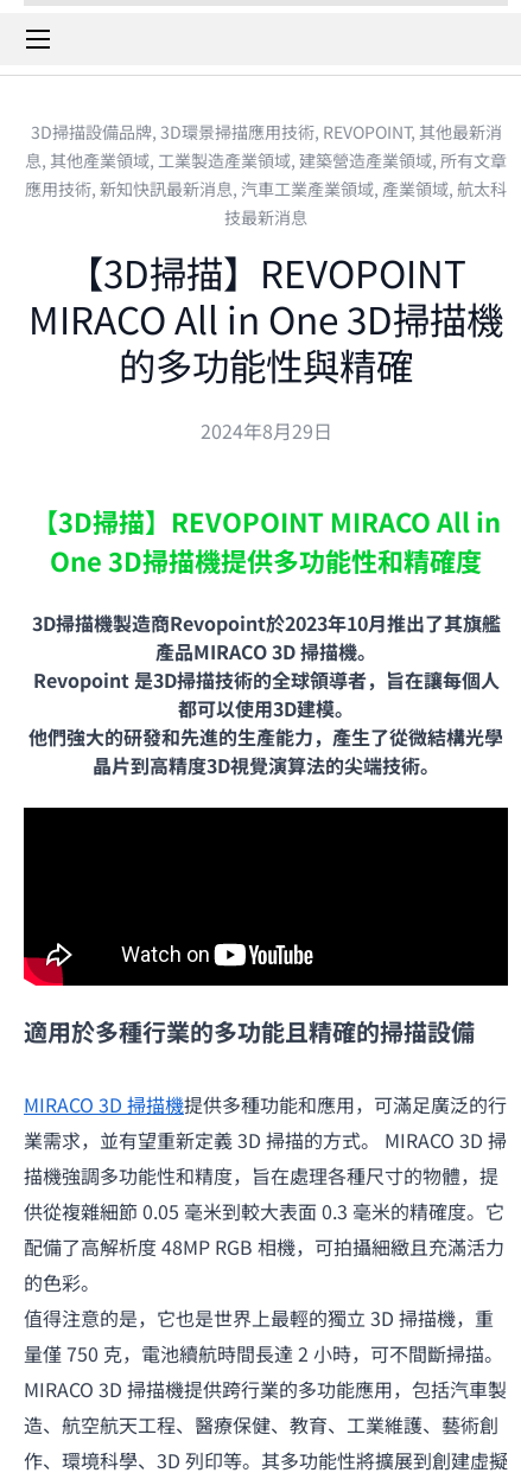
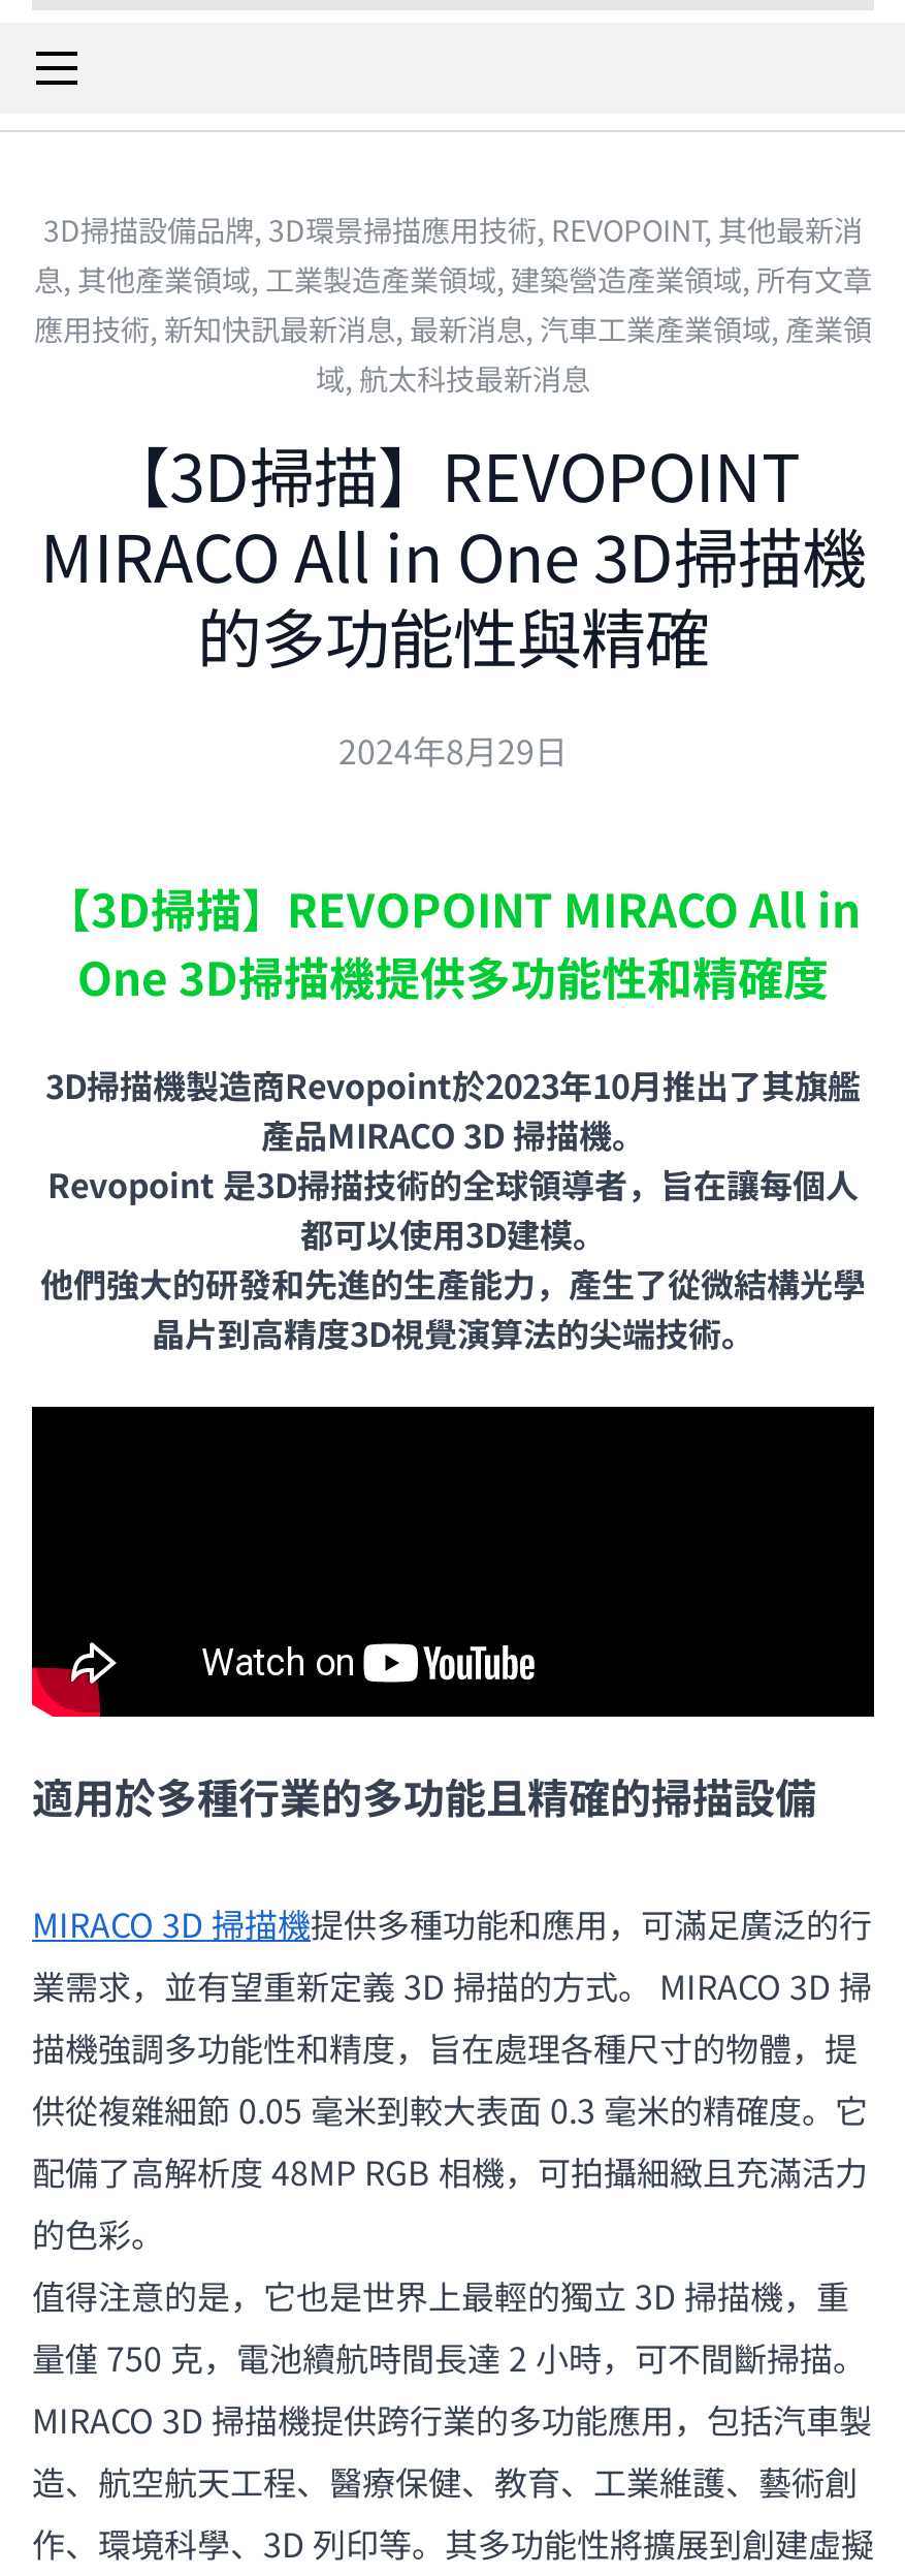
- 應用技術,新知快訊最新消息,汽車工業產業領域,產業領域,航太科
- 技最新消息
+ 應用技術,新知快訊最新消息,最新消息,汽車工業產業領域,產業領
+ 域,航太科技最新消息
